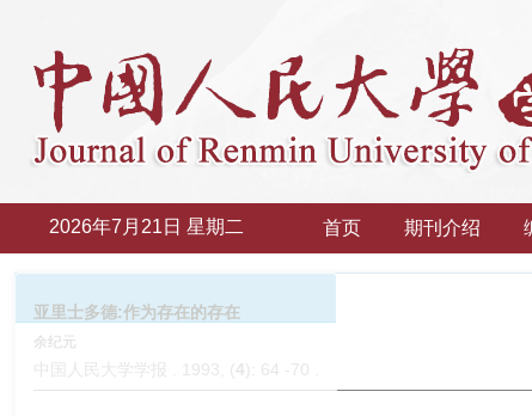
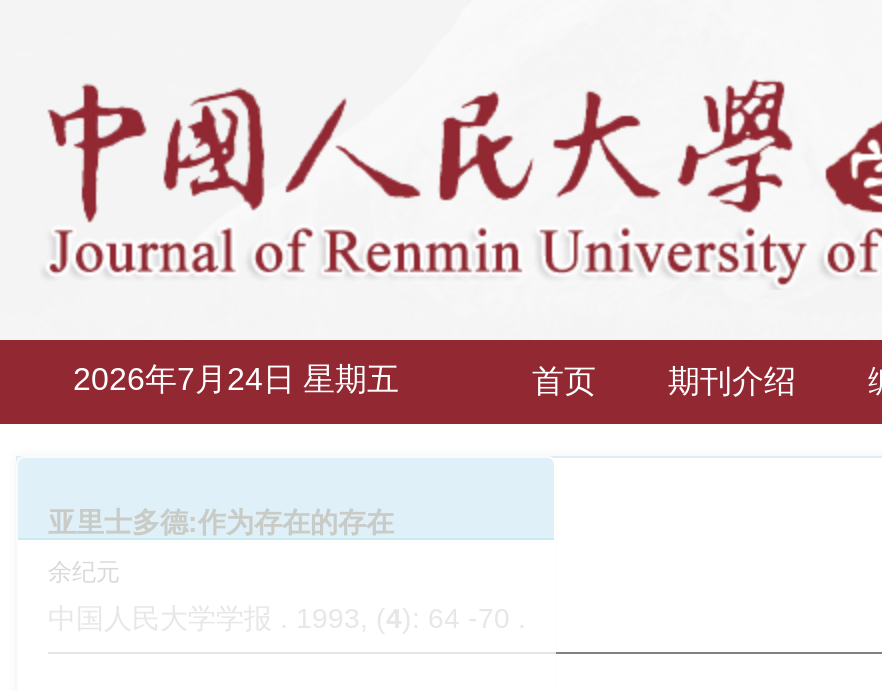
- 2026年7月21日 星期二
+ 2026年7月24日 星期五
